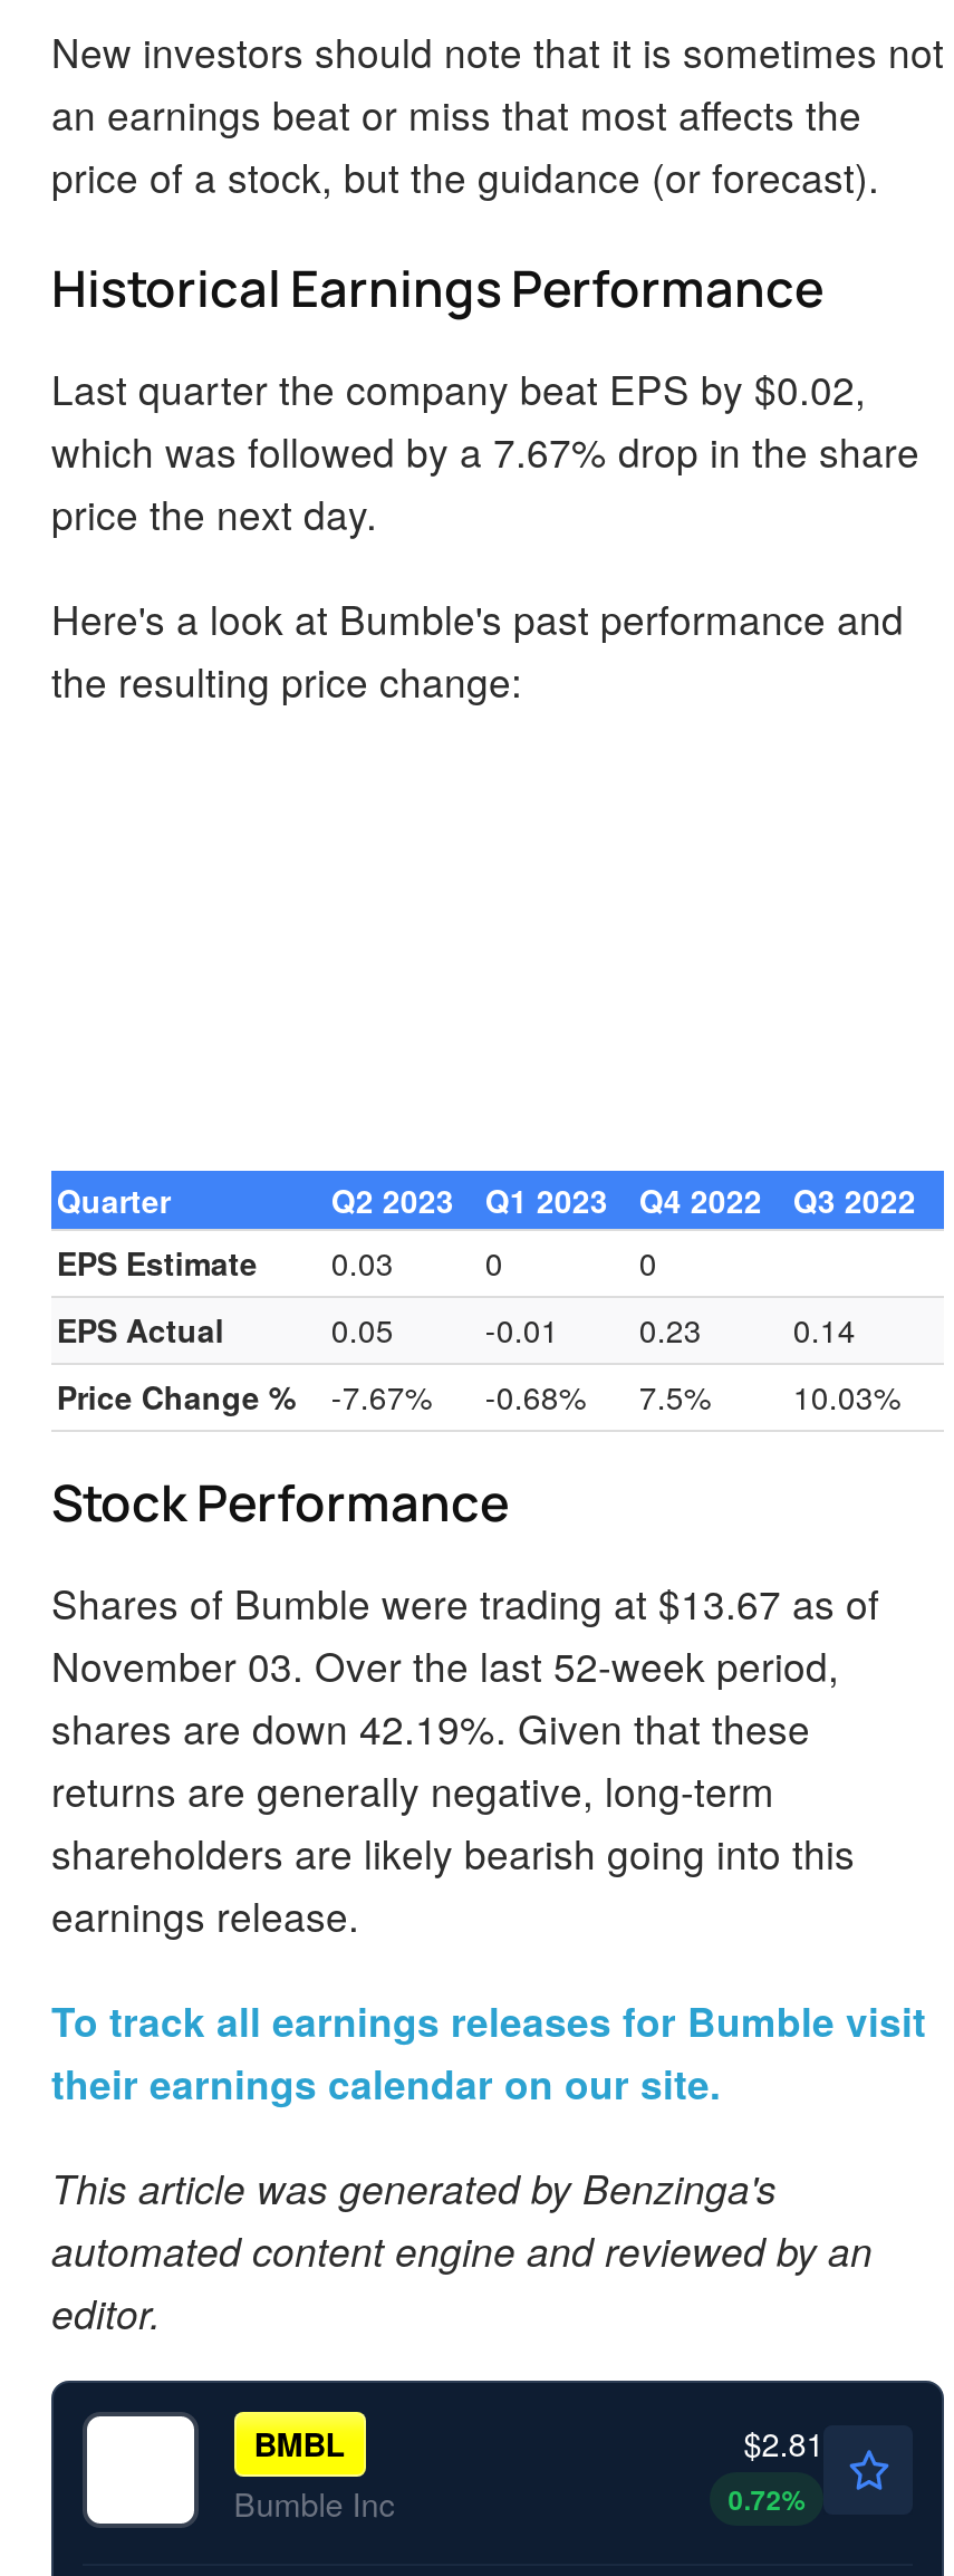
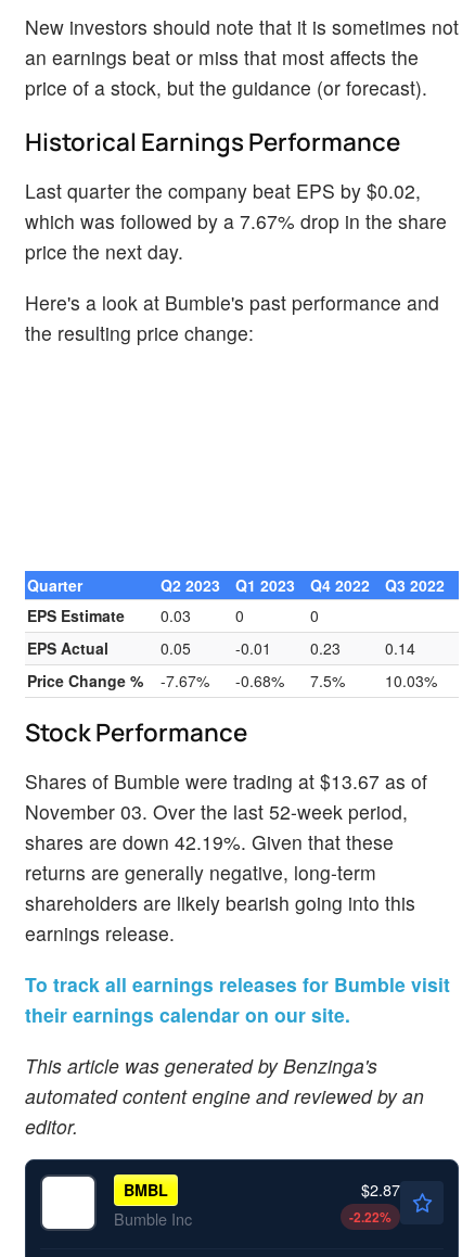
- $2.81
+ $2.87

- 0.72%
+ -2.22%
